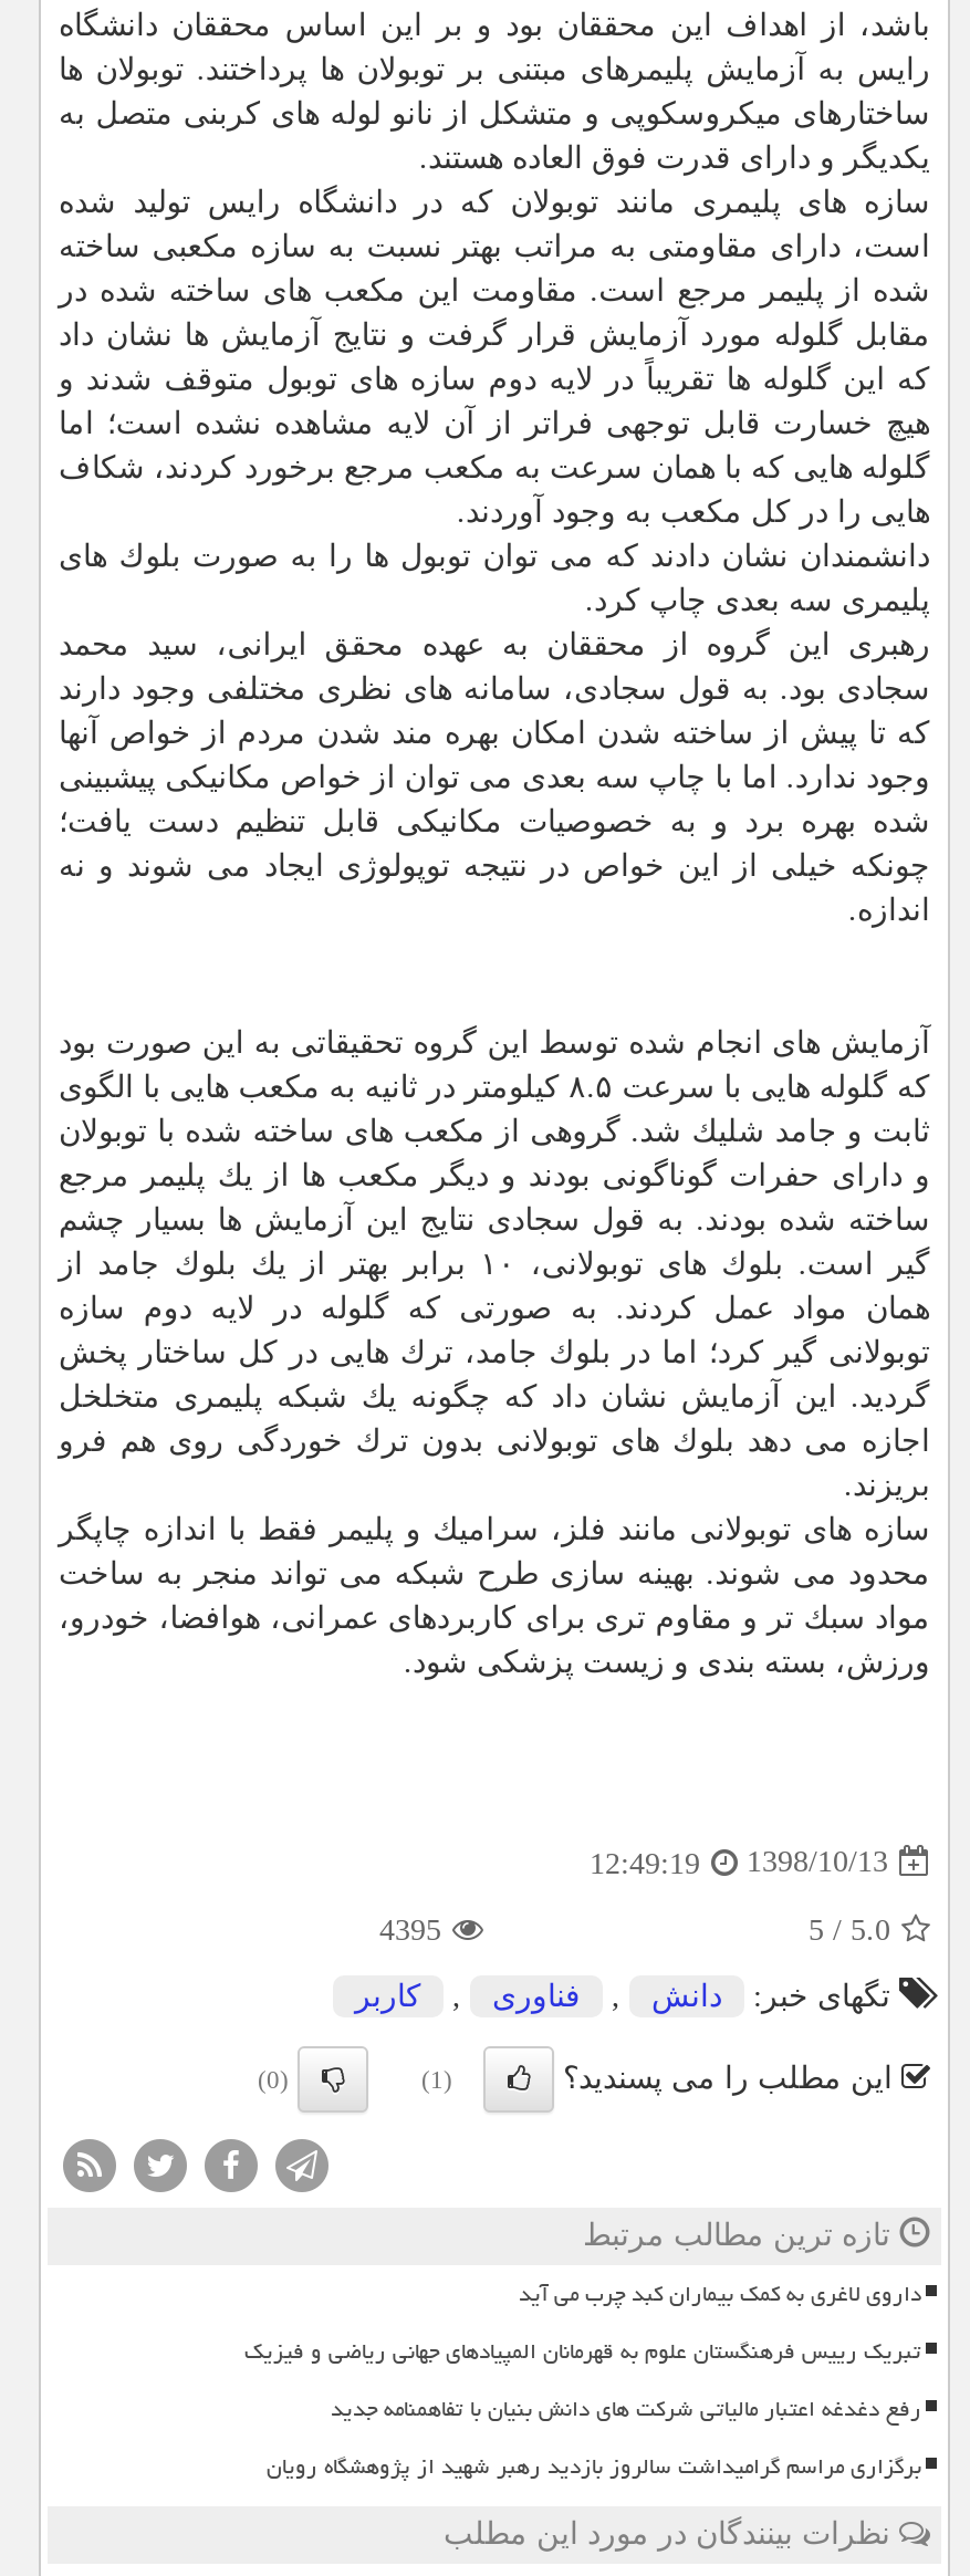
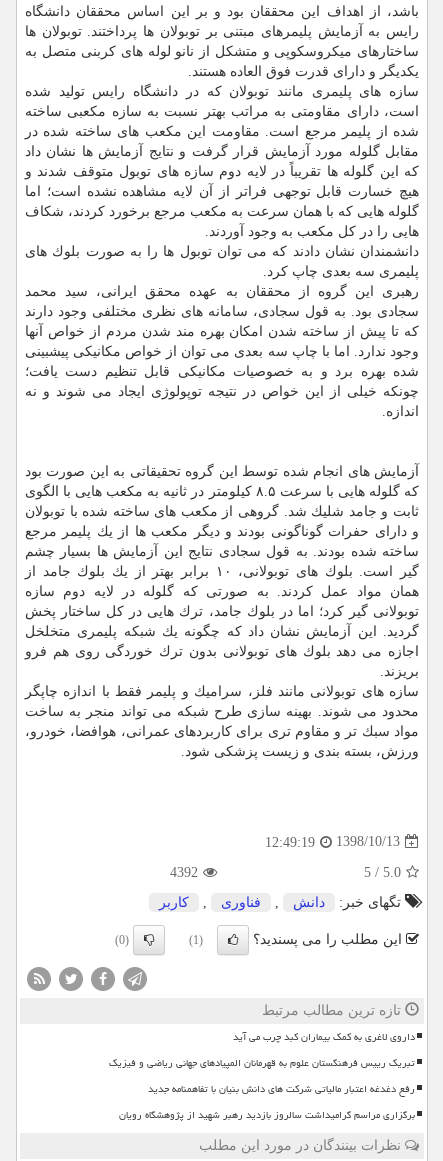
- 4395
+ 4392
